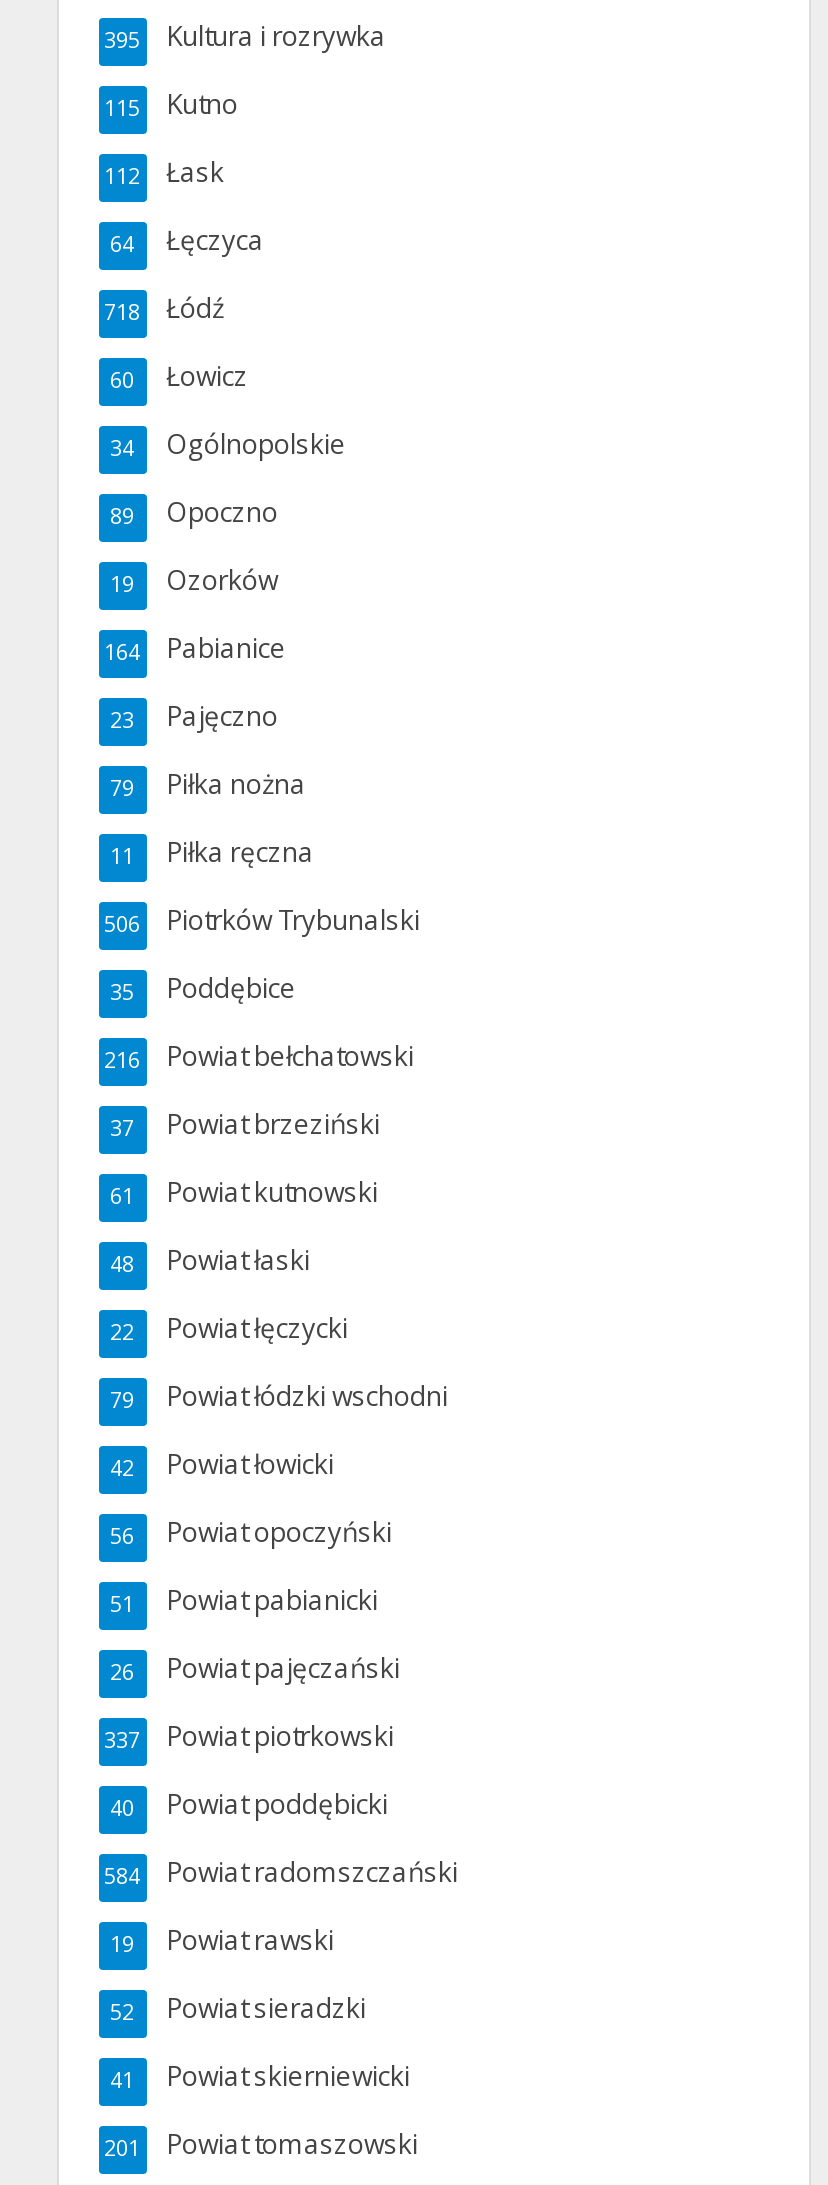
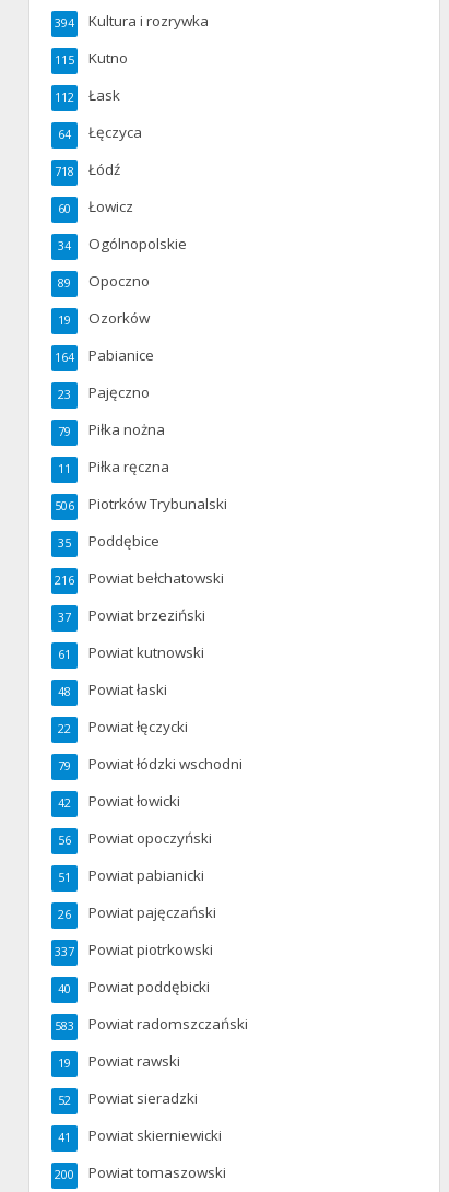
- 395 Kultura i rozrywka
+ 394 Kultura i rozrywka

- 584 Powiat radomszczański
+ 583 Powiat radomszczański

- 201 Powiat tomaszowski
+ 200 Powiat tomaszowski
